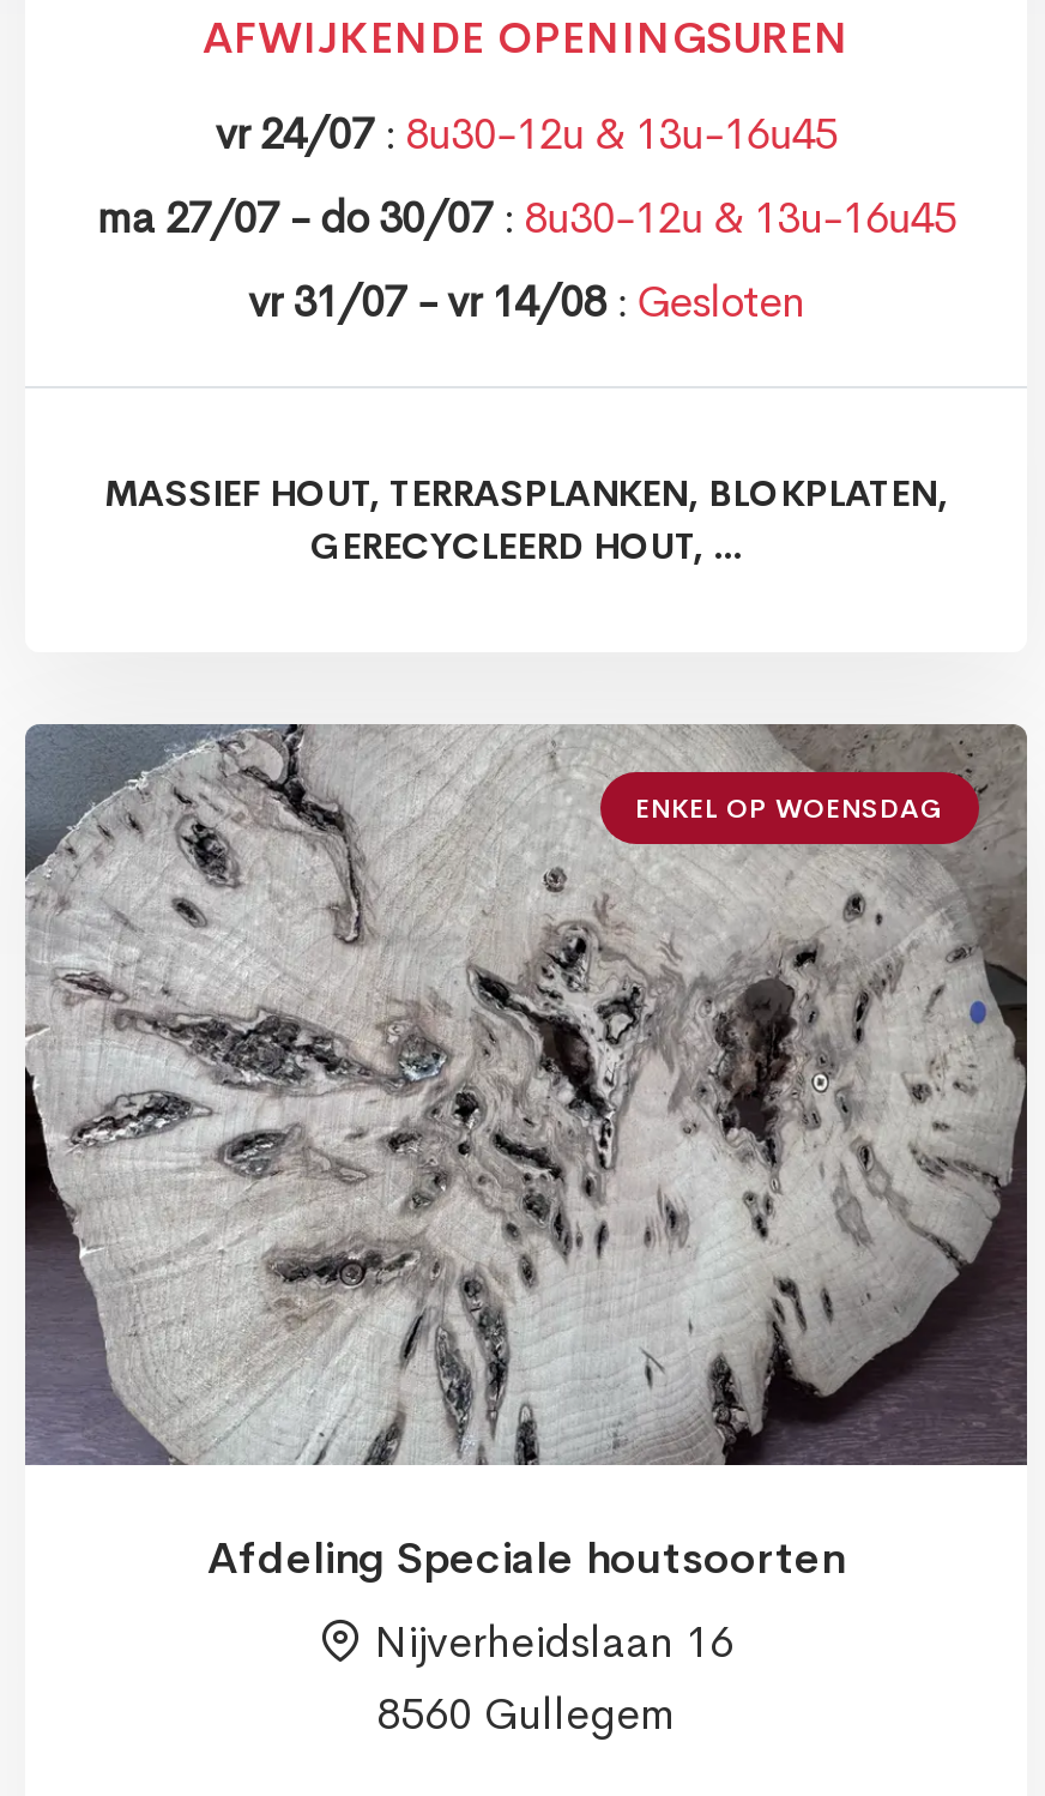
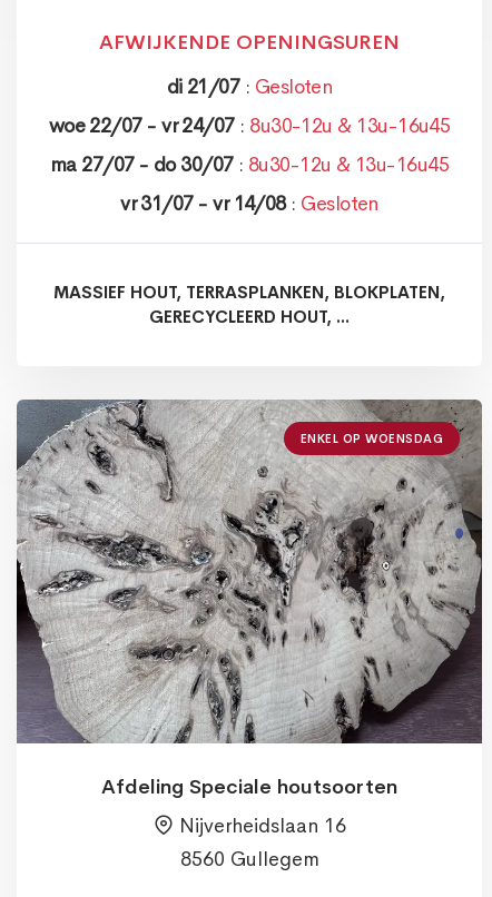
- vr 24/07: 8u30-12u & 13u-16u45
+ di 21/07: Gesloten
+ woe 22/07 - vr 24/07: 8u30-12u & 13u-16u45
